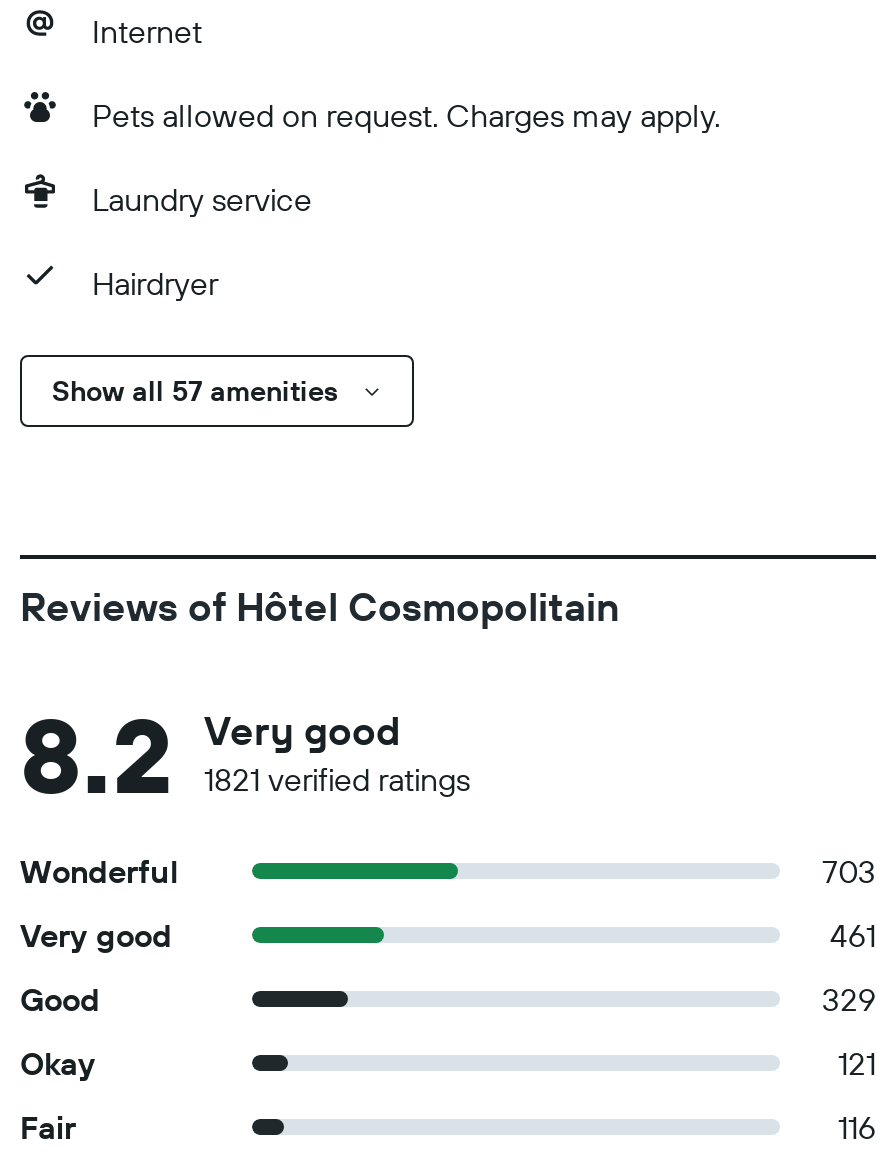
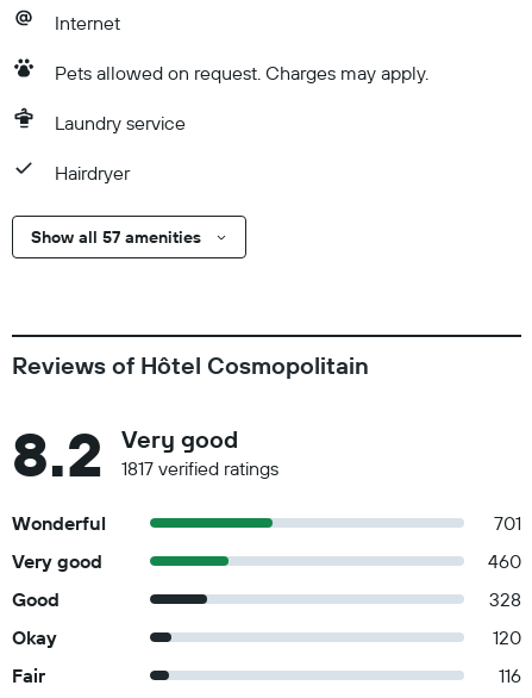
- 1821 verified ratings
+ 1817 verified ratings

- 703
+ 701

- 461
+ 460

- 329
+ 328

- 121
+ 120
